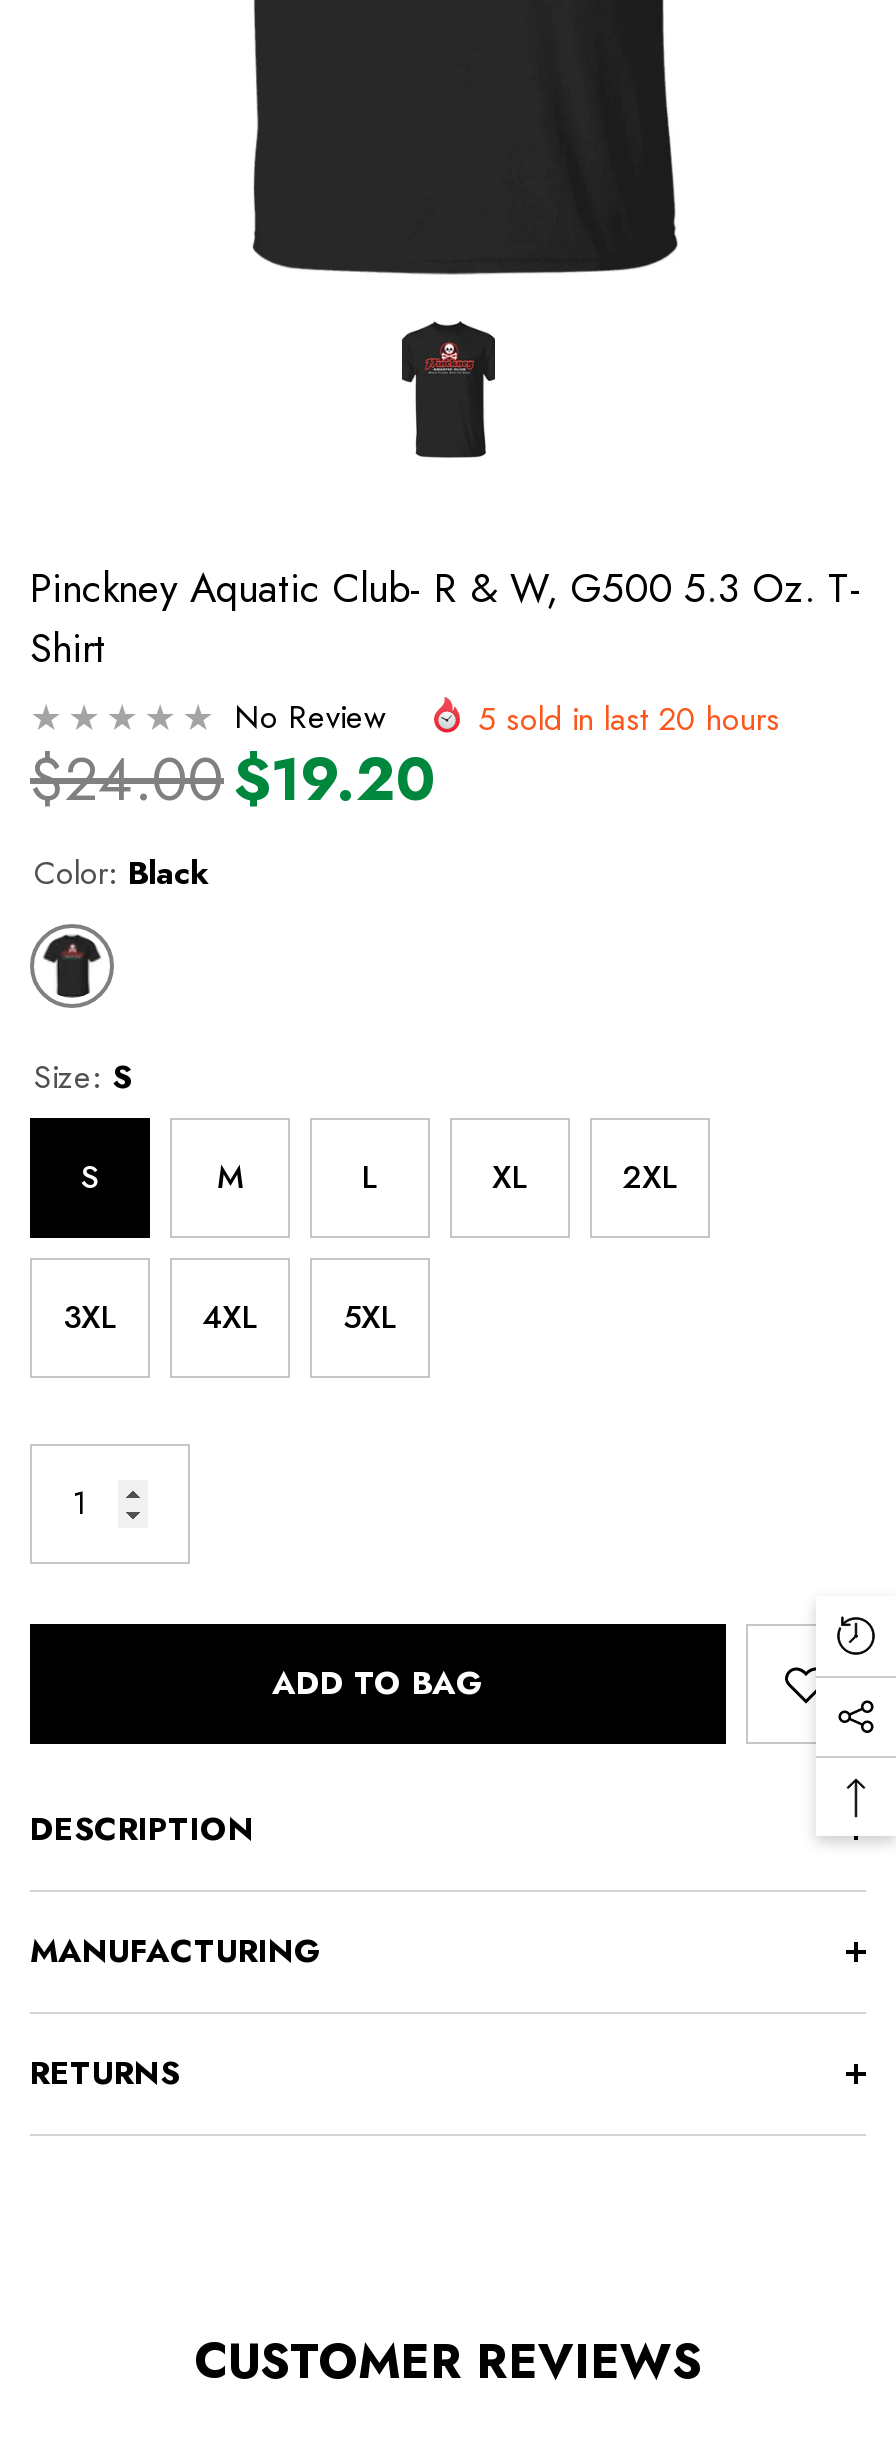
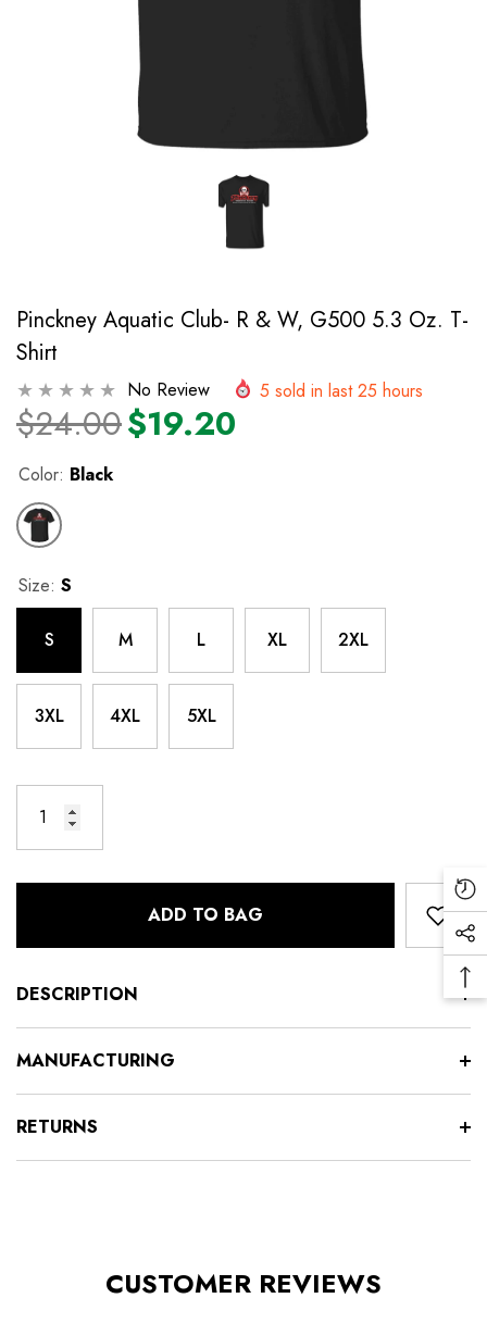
- 5 sold in last 20 hours
+ 5 sold in last 25 hours
